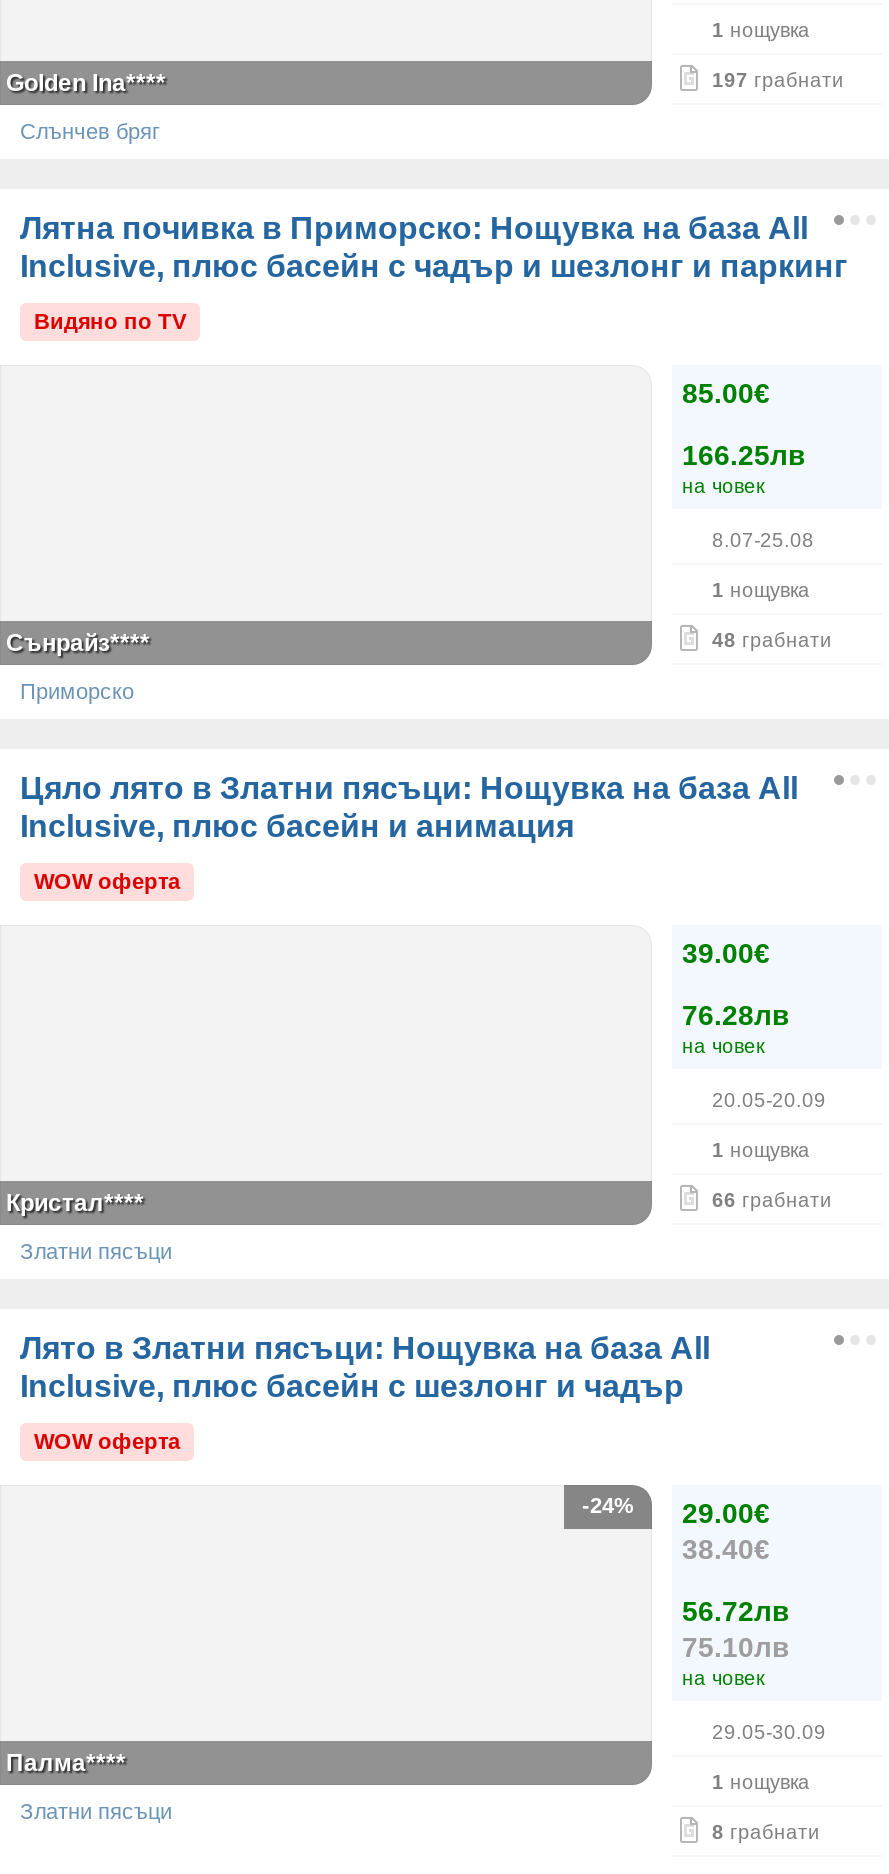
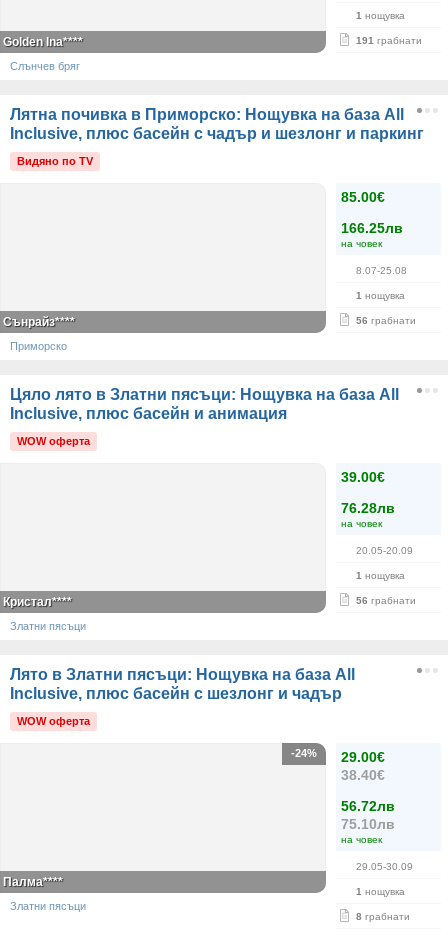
- 197 грабнати
+ 191 грабнати

- 48 грабнати
+ 56 грабнати

- 66 грабнати
+ 56 грабнати
